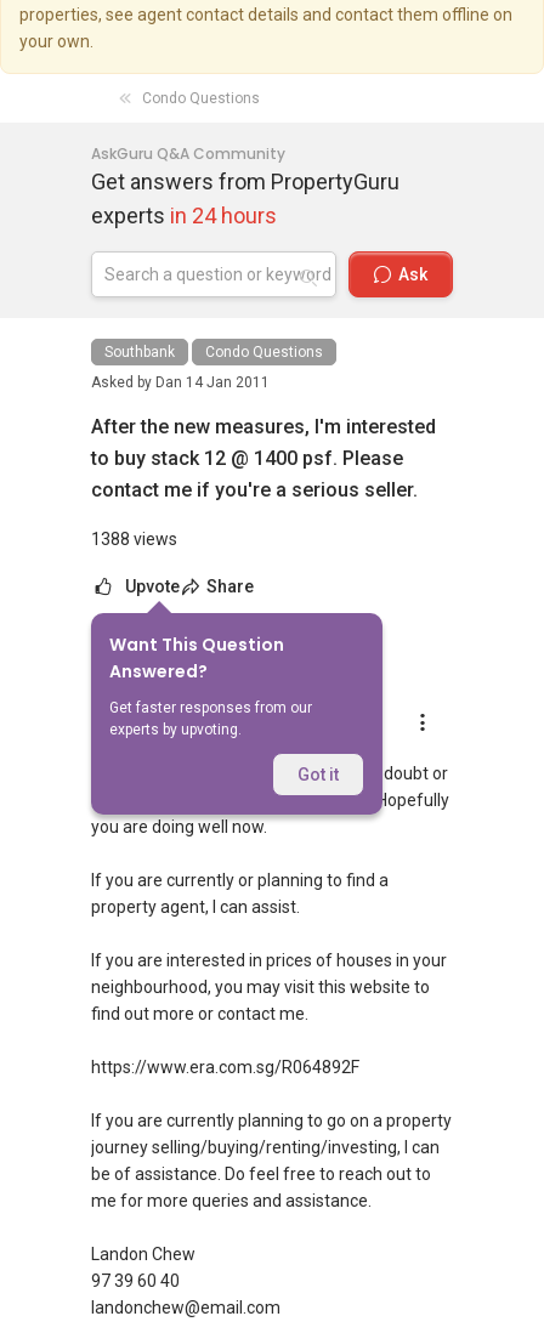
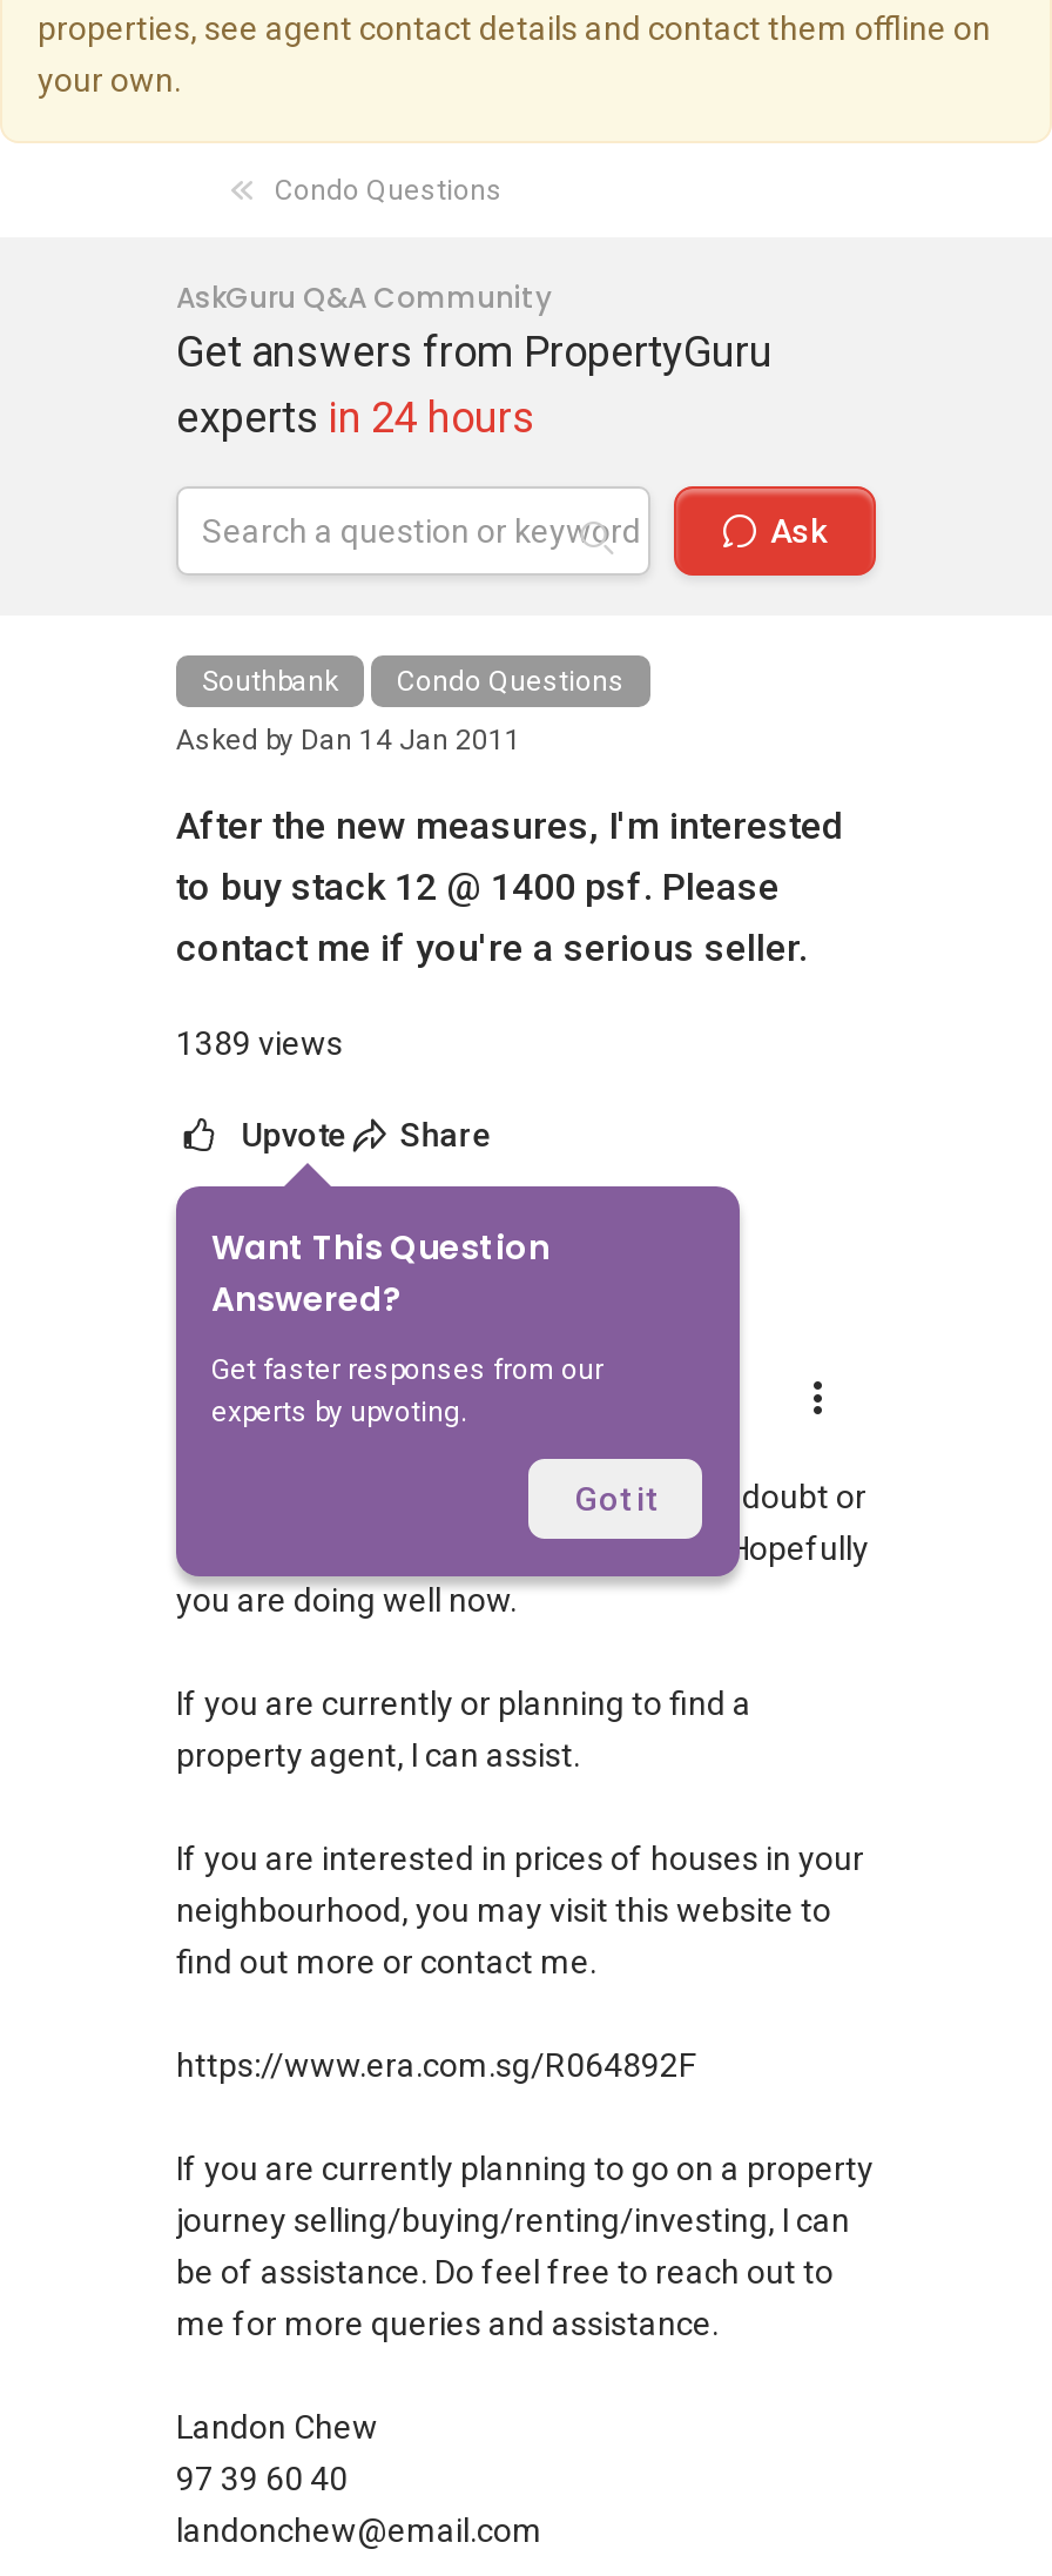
- 1388 views
+ 1389 views
